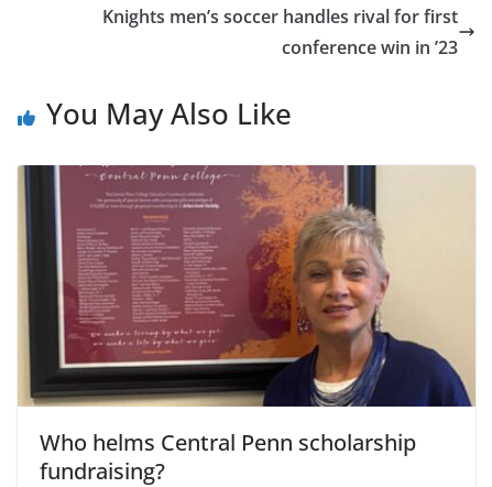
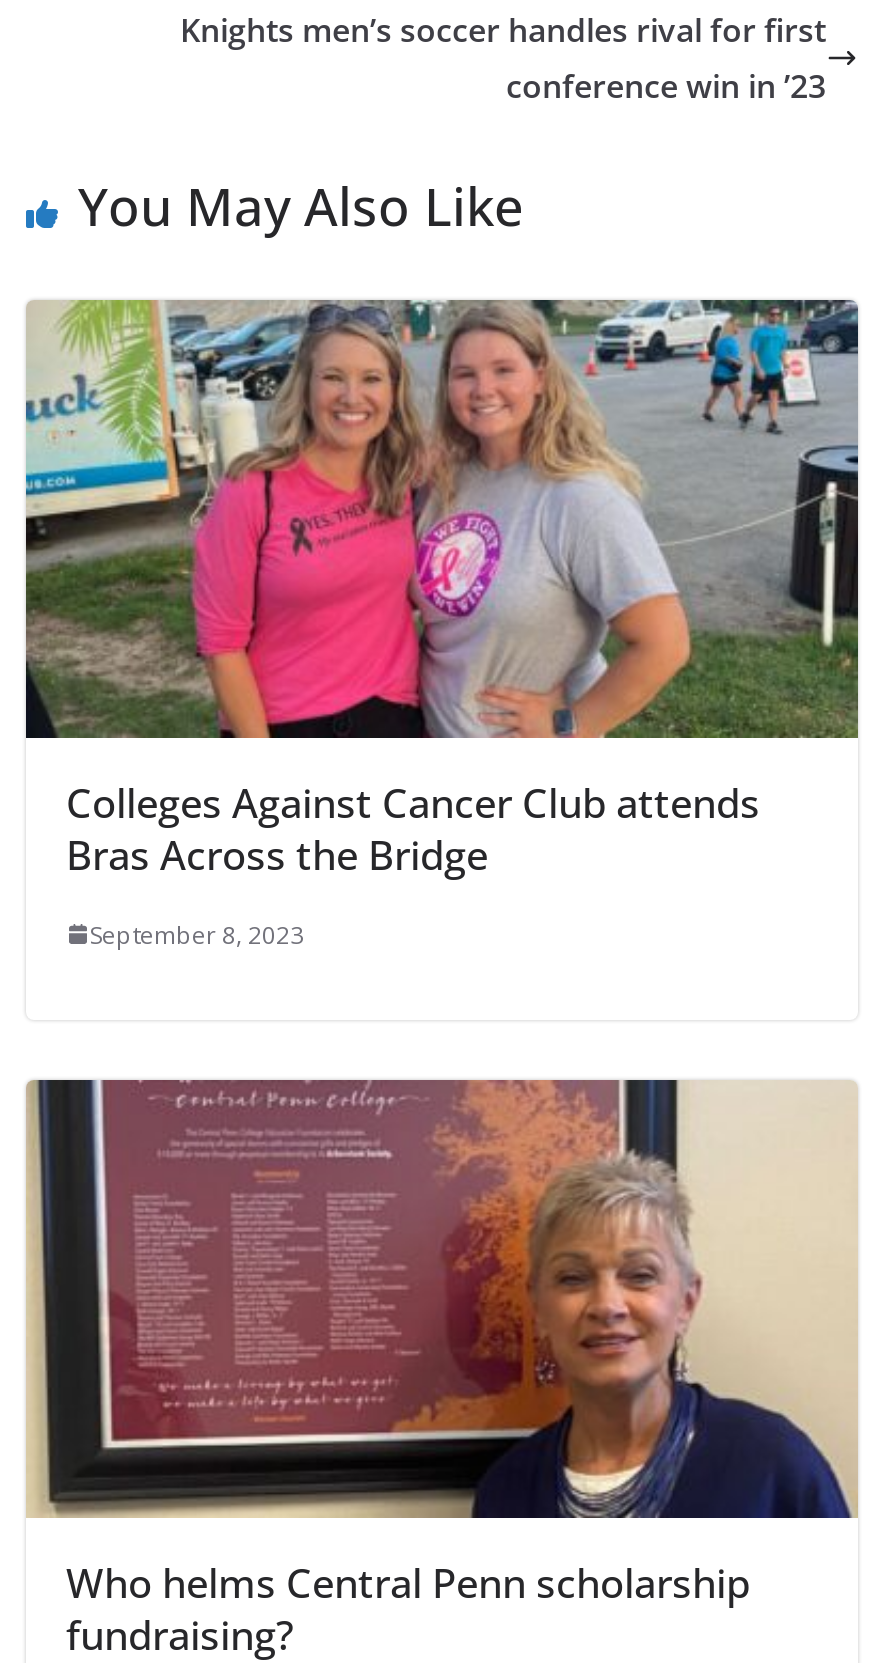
+ [image]
+ Colleges Against Cancer Club attends
+ Bras Across the Bridge
+ September 8, 2023
